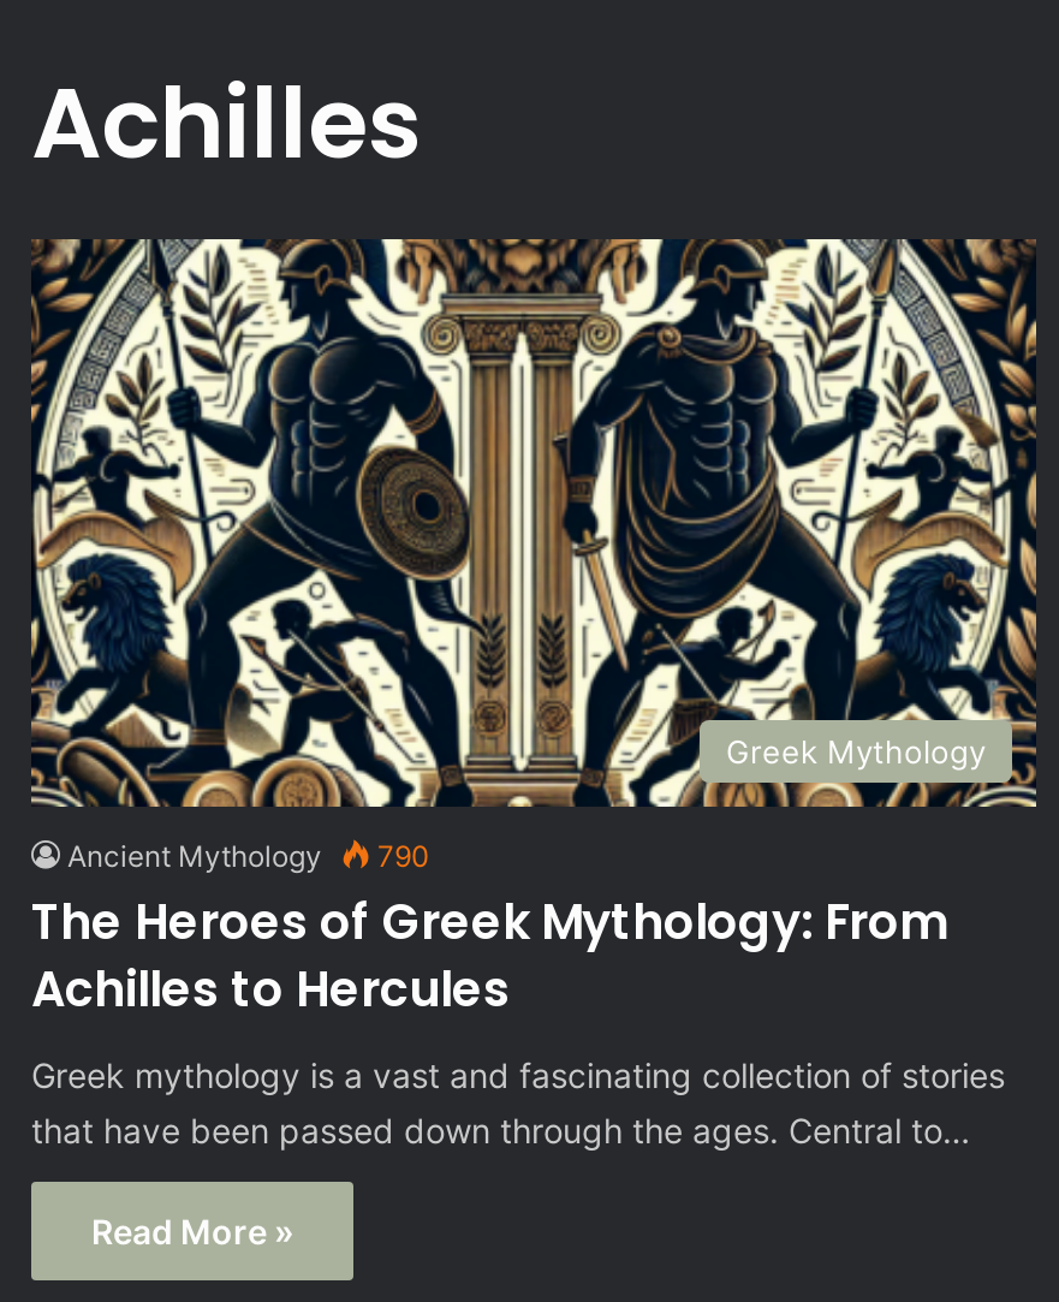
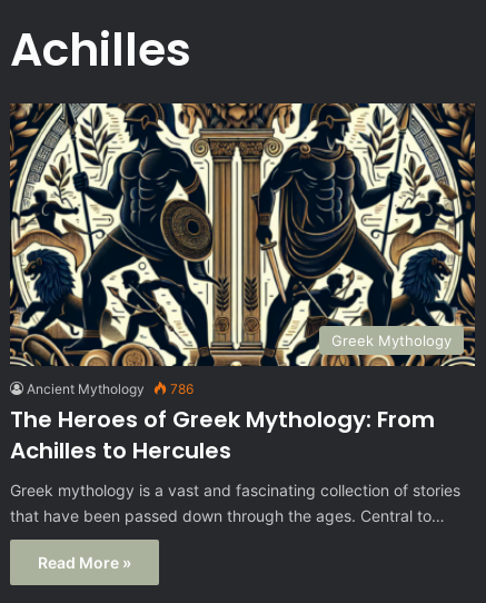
- Ancient Mythology 790
+ Ancient Mythology 786
